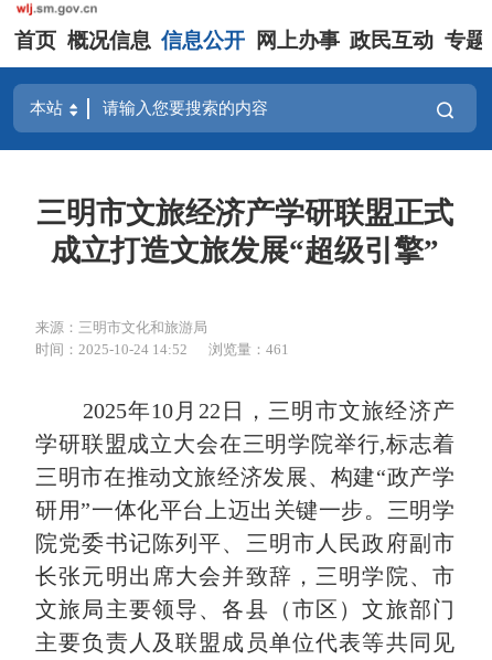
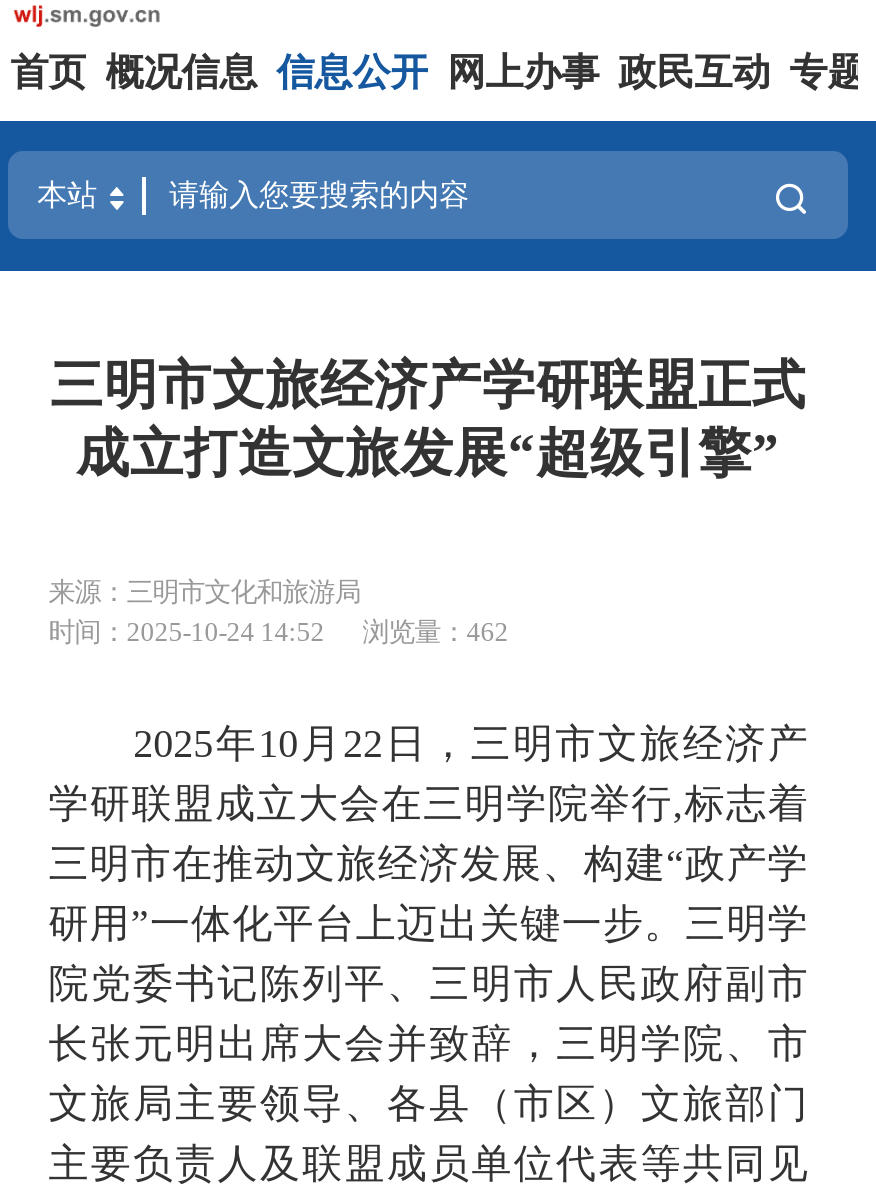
- 时间：2025-10-24 14:52 浏览量：461
+ 时间：2025-10-24 14:52 浏览量：462
